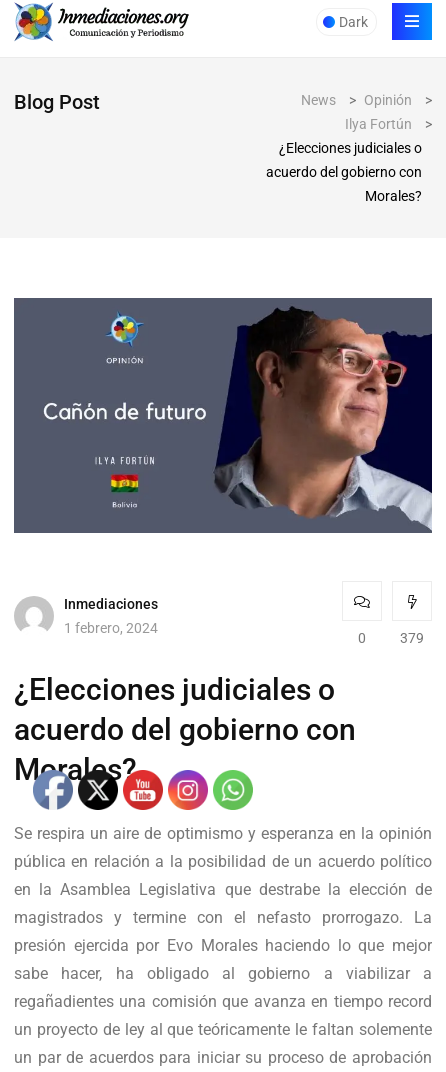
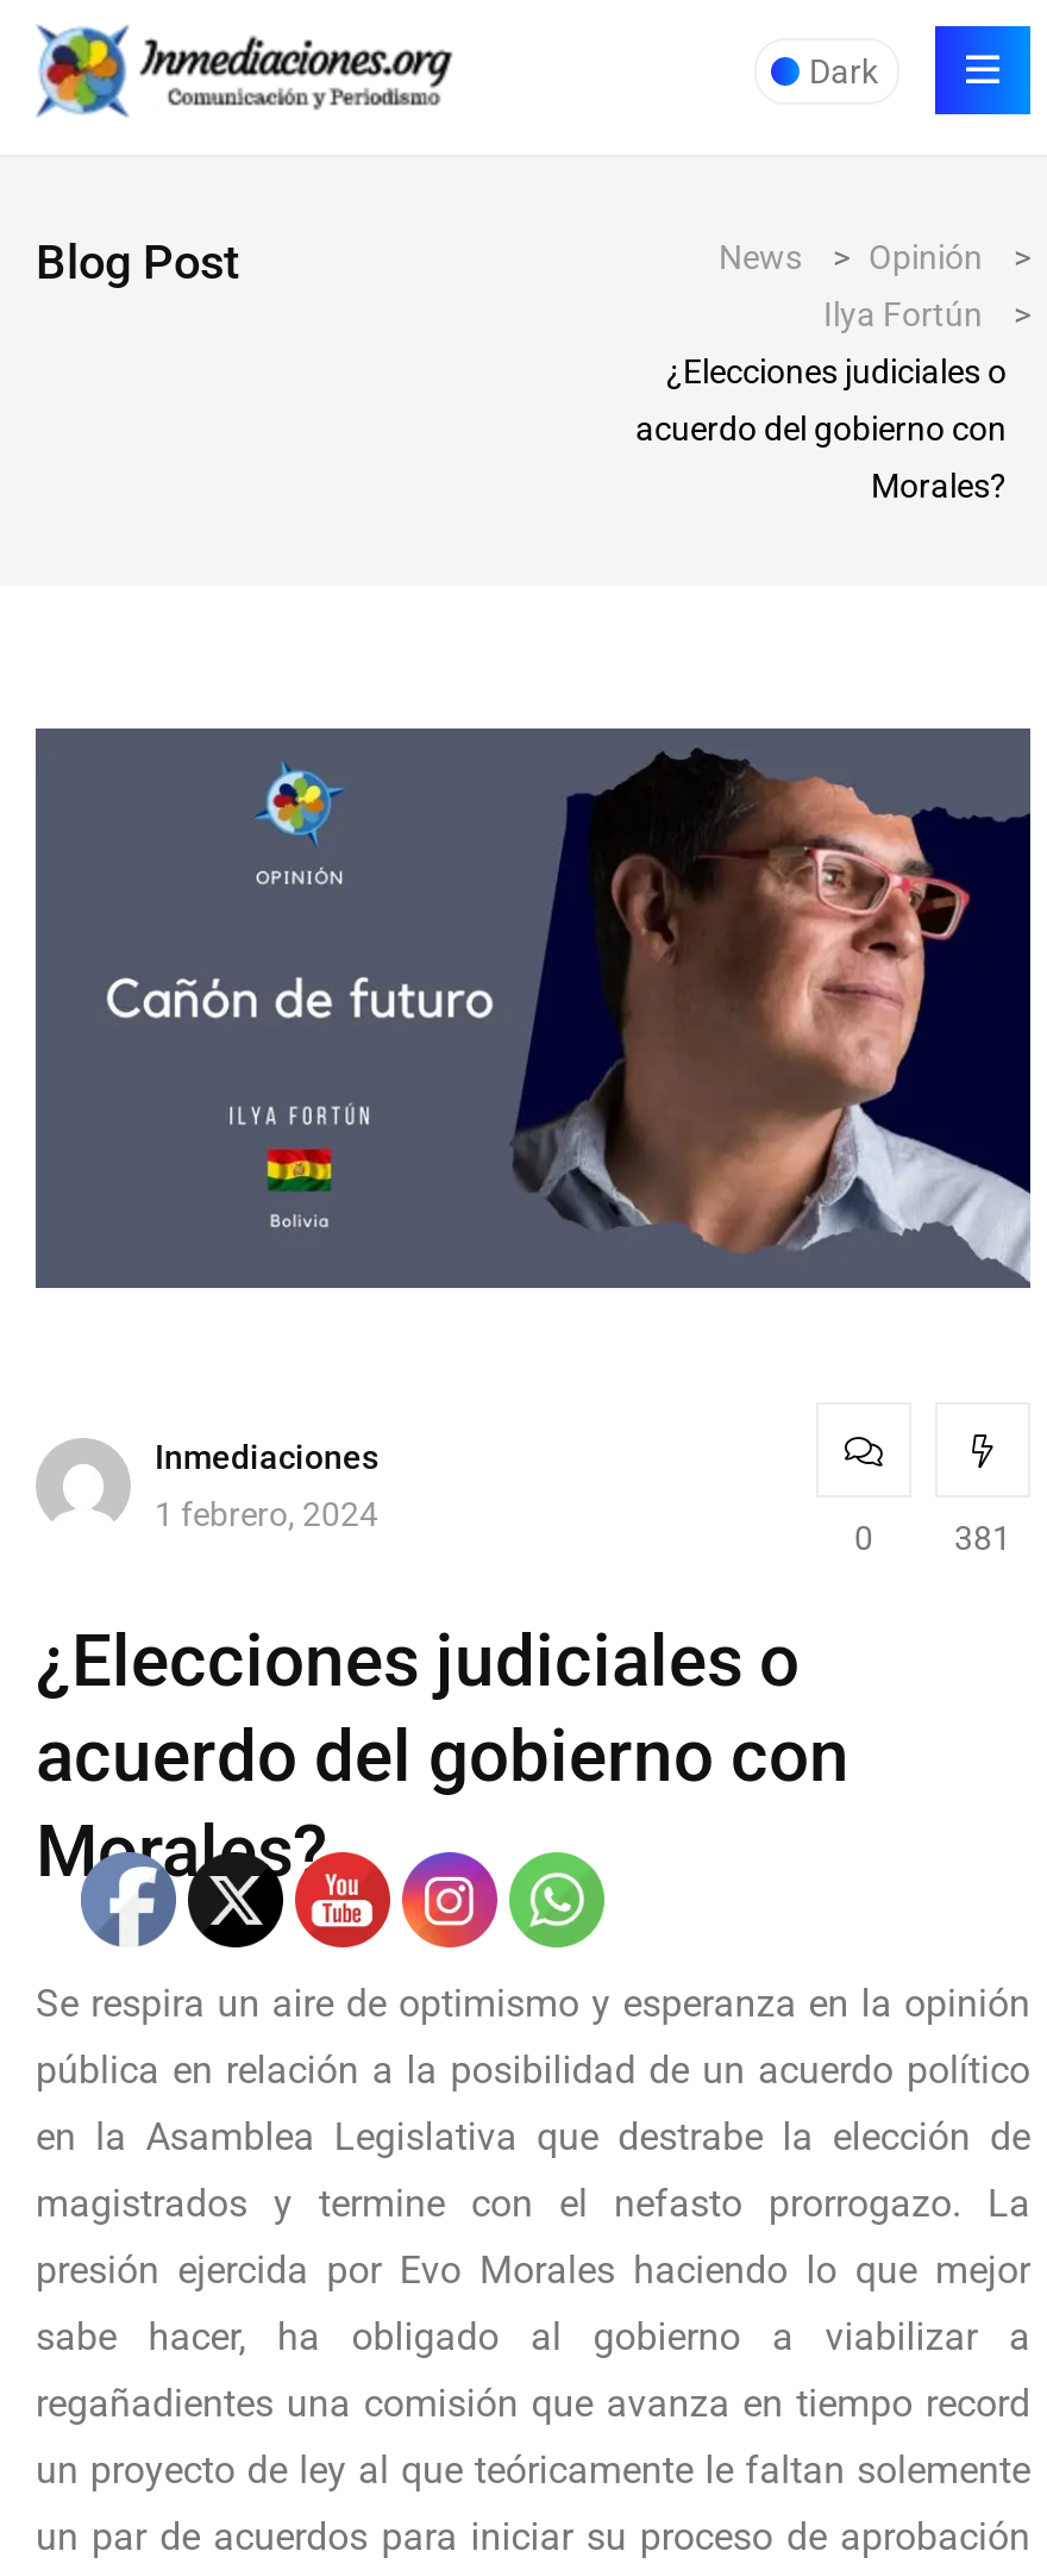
- 379
+ 381
